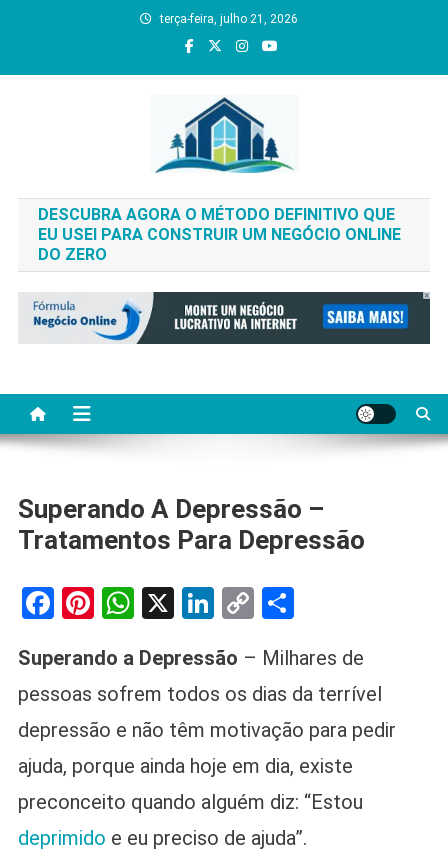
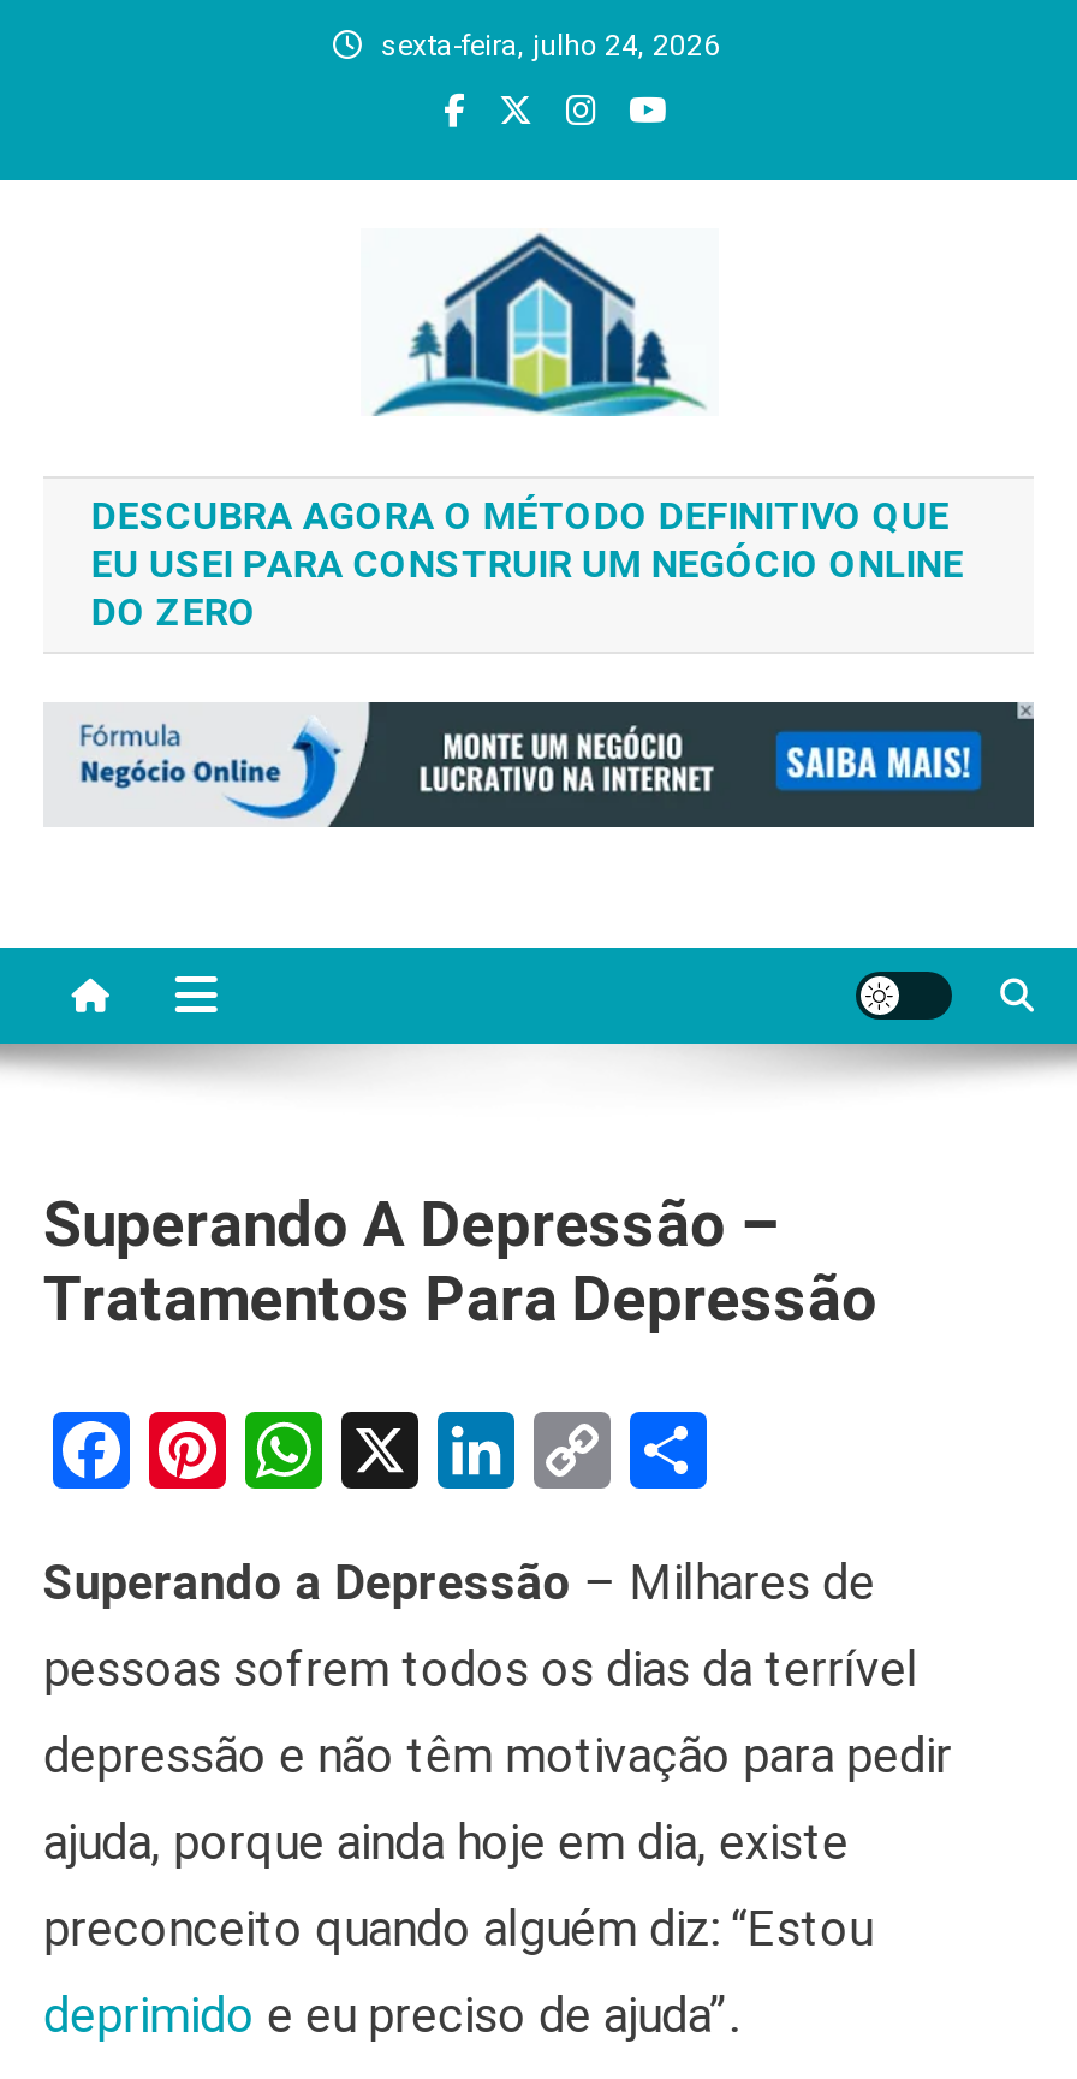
- terça-feira, julho 21, 2026
+ sexta-feira, julho 24, 2026
